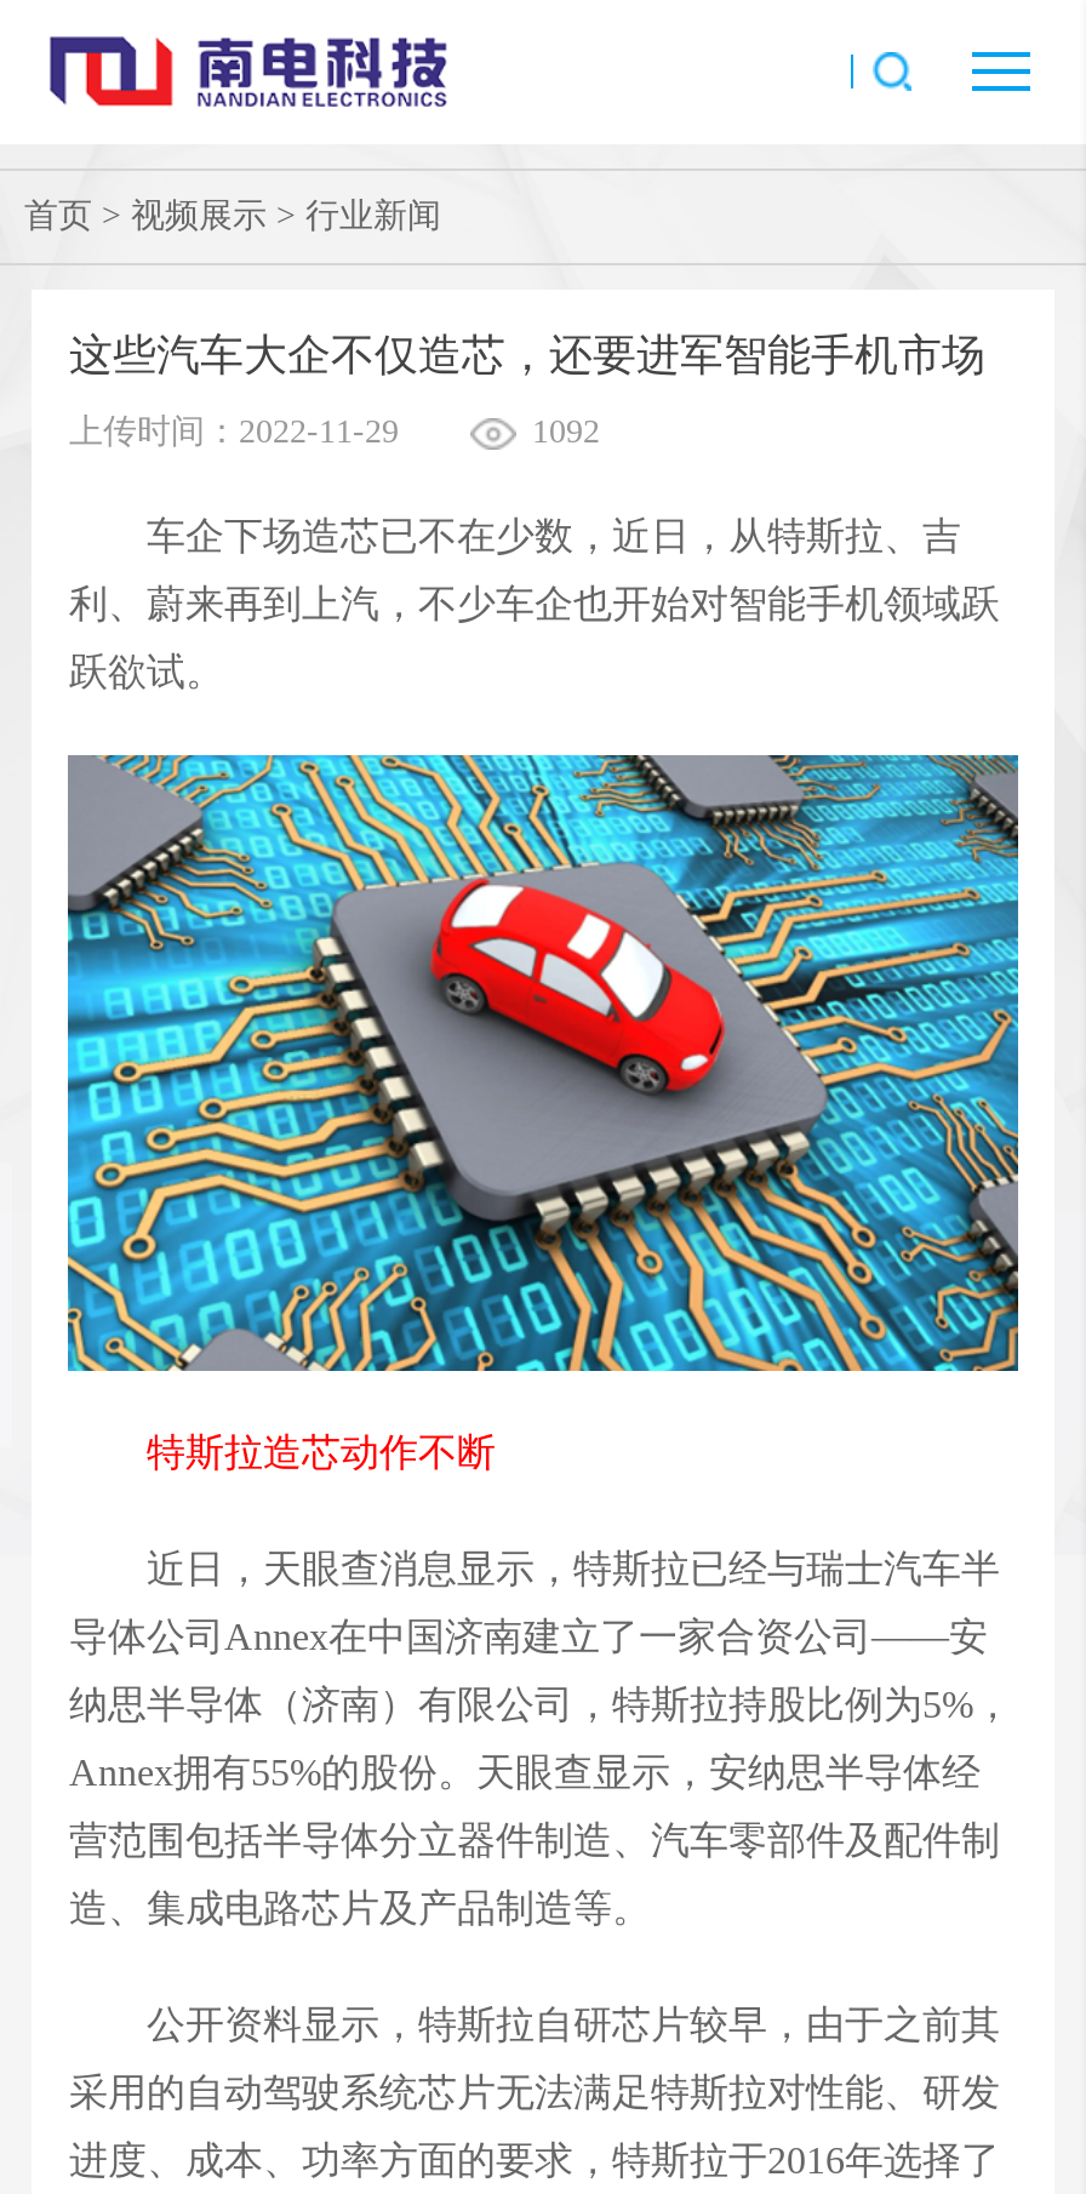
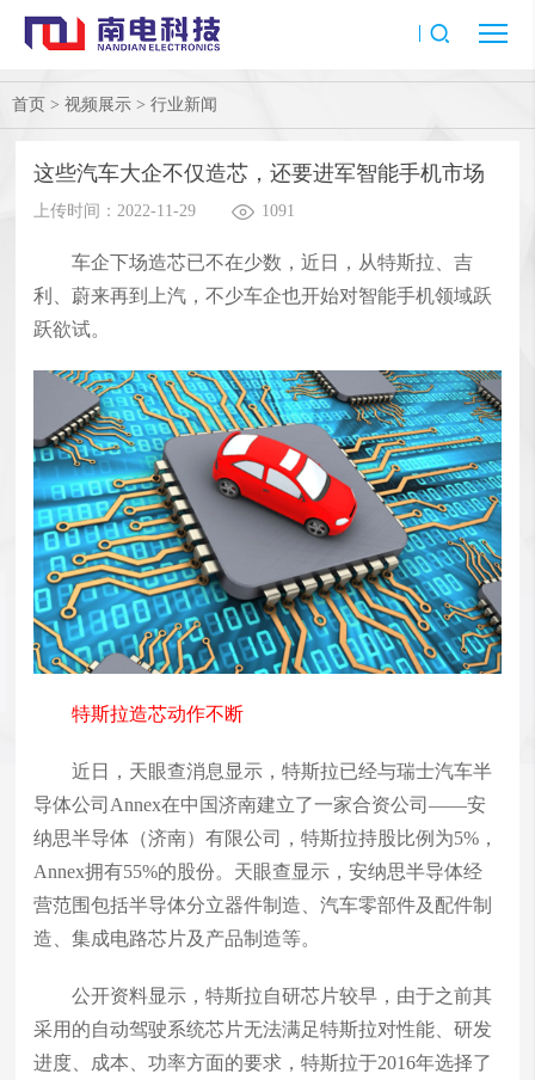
- 1092
+ 1091
